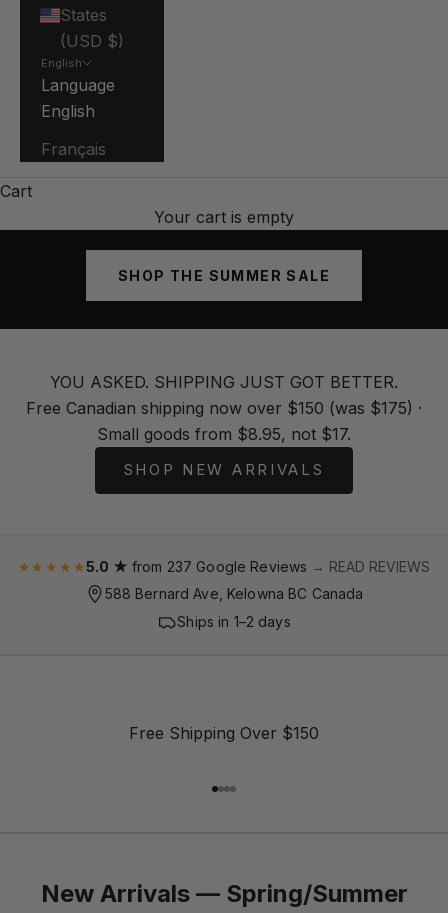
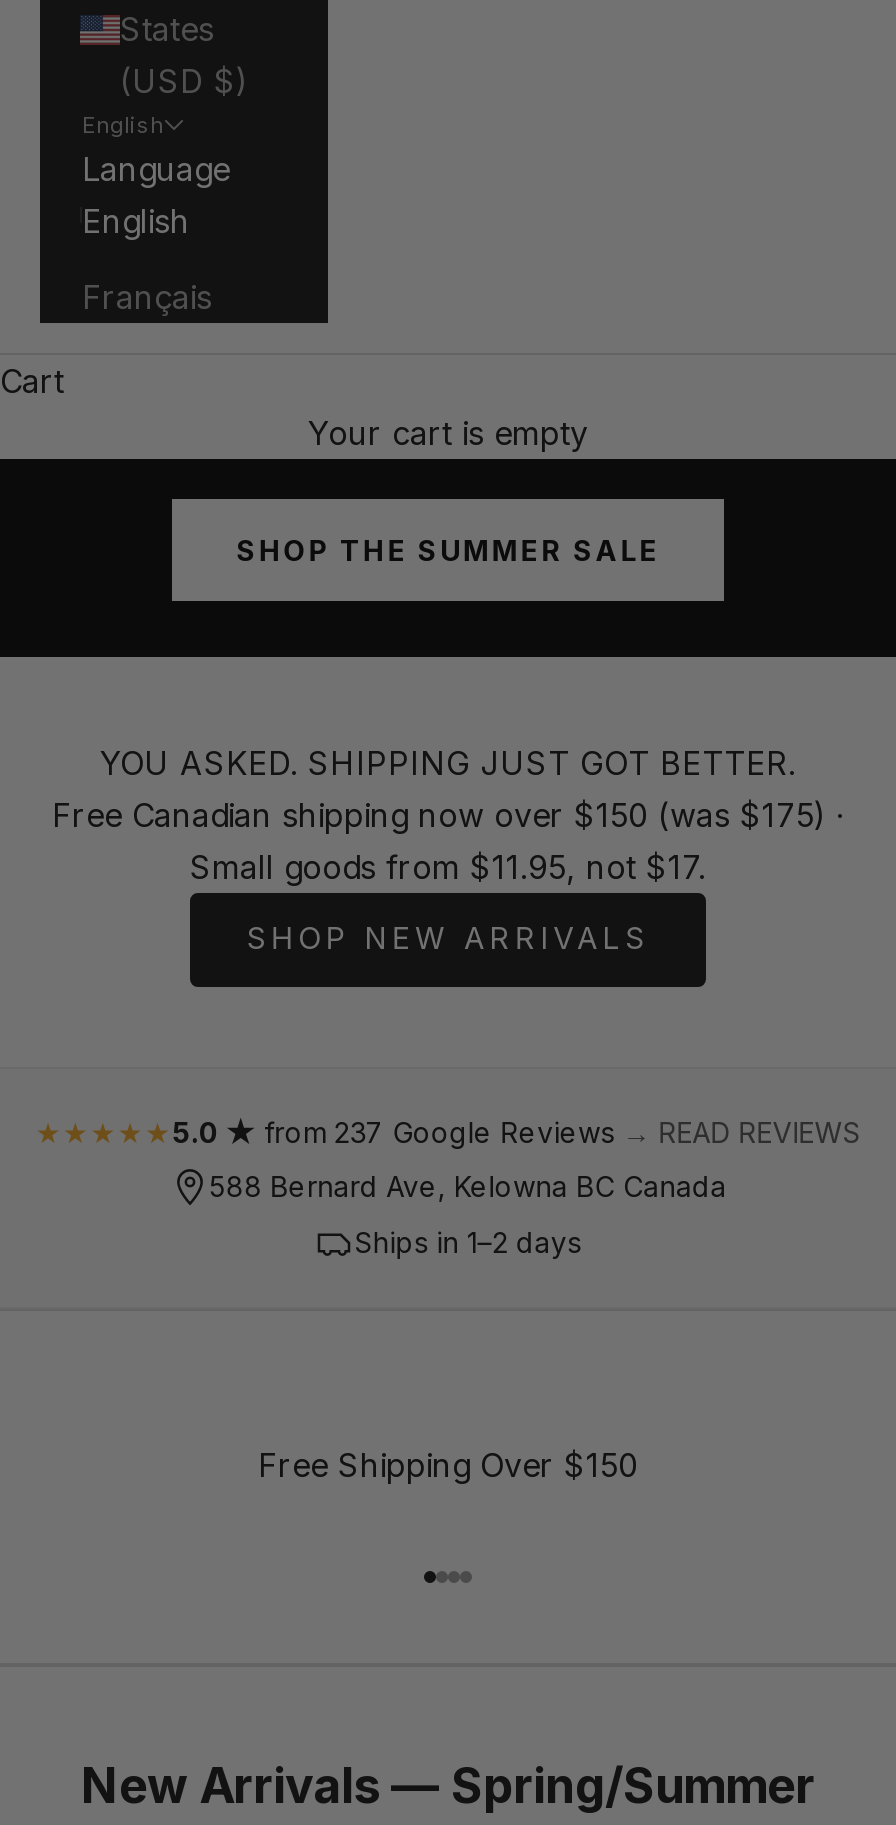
- Small goods from $8.95, not $17.
+ Small goods from $11.95, not $17.
